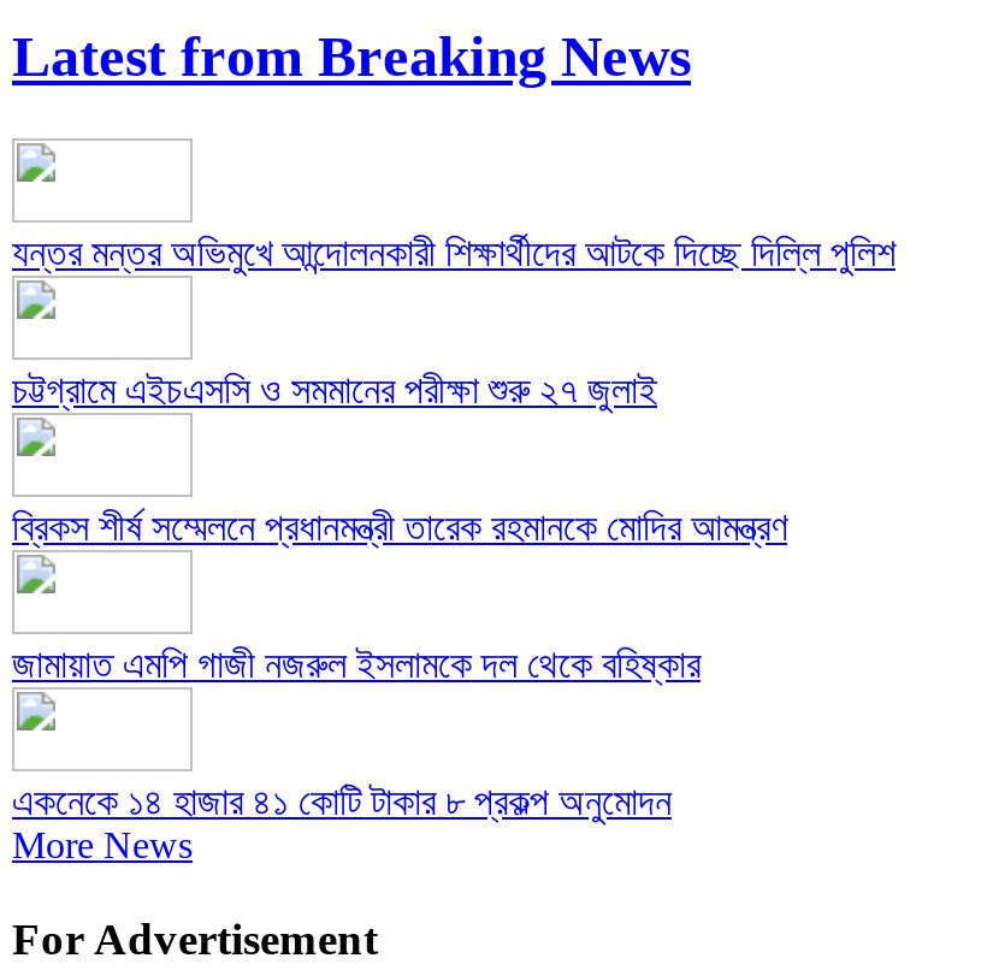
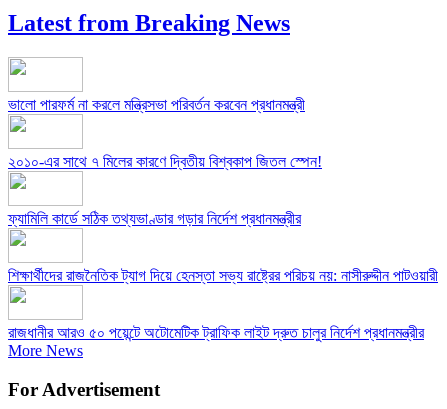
- যন্তর মন্তর অভিমুখে আন্দোলনকারী শিক্ষার্থীদের আটকে দিচ্ছে দিল্লি পুলিশ
+ ভালো পারফর্ম না করলে মন্ত্রিসভা পরিবর্তন করবেন প্রধানমন্ত্রী

- চট্টগ্রামে এইচএসসি ও সমমানের পরীক্ষা শুরু ২৭ জুলাই
+ ২০১০-এর সাথে ৭ মিলের কারণে দ্বিতীয় বিশ্বকাপ জিতল স্পেন!

- ব্রিকস শীর্ষ সম্মেলনে প্রধানমন্ত্রী তারেক রহমানকে মোদির আমন্ত্রণ
+ ফ্যামিলি কার্ডে সঠিক তথ্যভাণ্ডার গড়ার নির্দেশ প্রধানমন্ত্রীর

- জামায়াত এমপি গাজী নজরুল ইসলামকে দল থেকে বহিষ্কার
+ শিক্ষার্থীদের রাজনৈতিক ট্যাগ দিয়ে হেনস্তা সভ্য রাষ্ট্রের পরিচয় নয়: নাসীরুদ্দীন পাটওয়ারী

- একনেকে ১৪ হাজার ৪১ কোটি টাকার ৮ প্রকল্প অনুমোদন
+ রাজধানীর আরও ৫০ পয়েন্টে অটোমেটিক ট্রাফিক লাইট দ্রুত চালুর নির্দেশ প্রধানমন্ত্রীর
